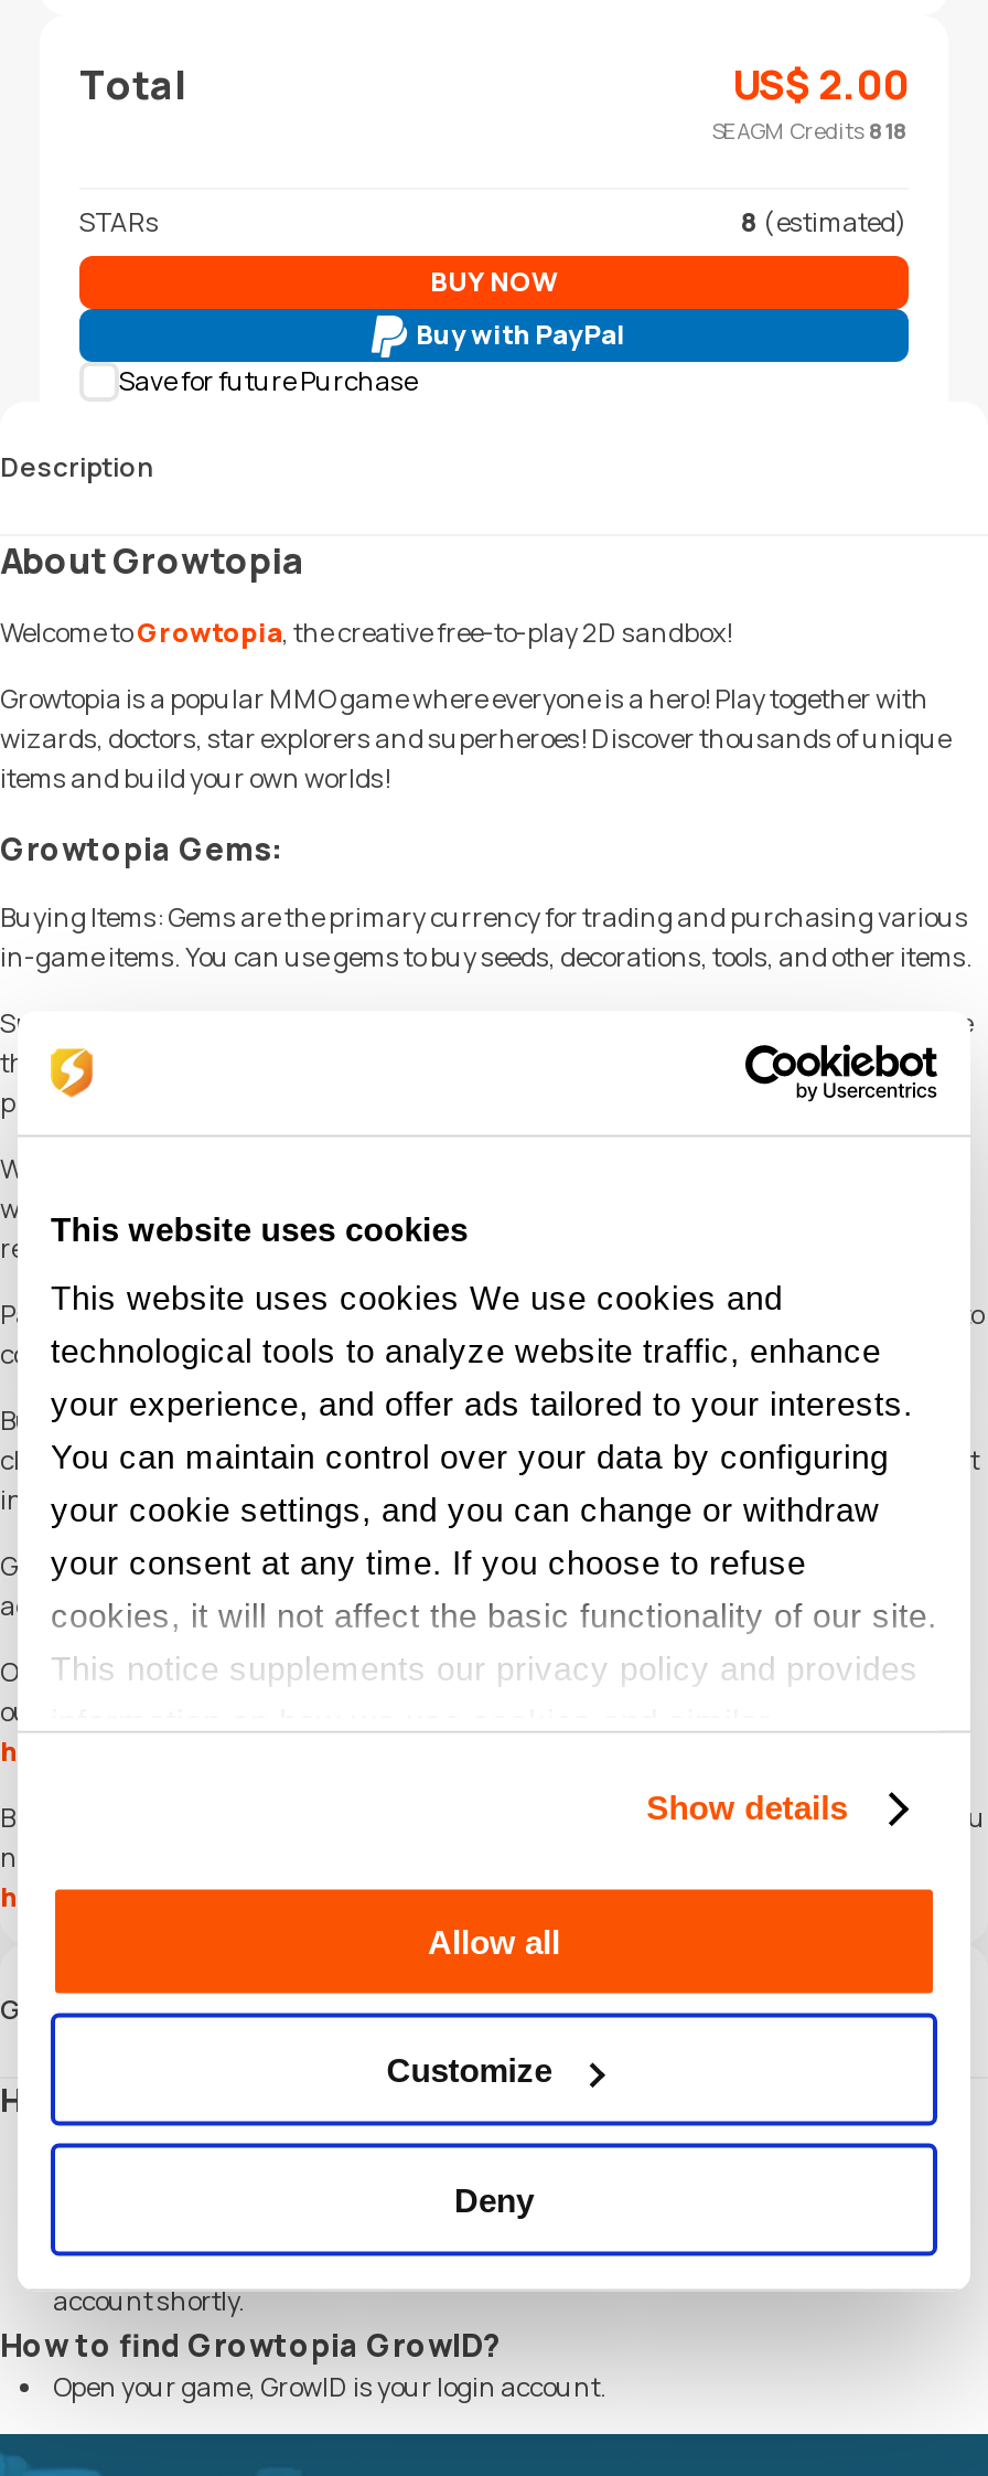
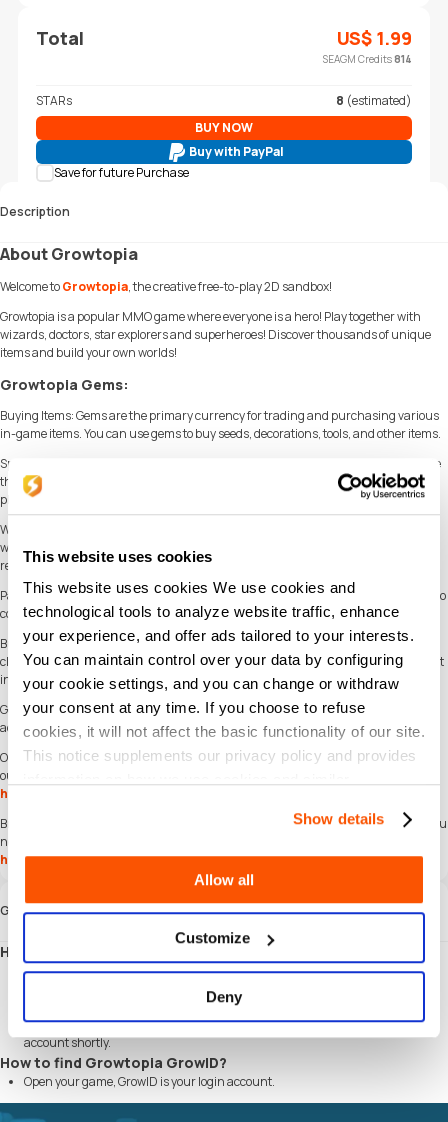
- US$2.00
- SEAGM Credits 818
+ US$1.99
+ SEAGM Credits 814
